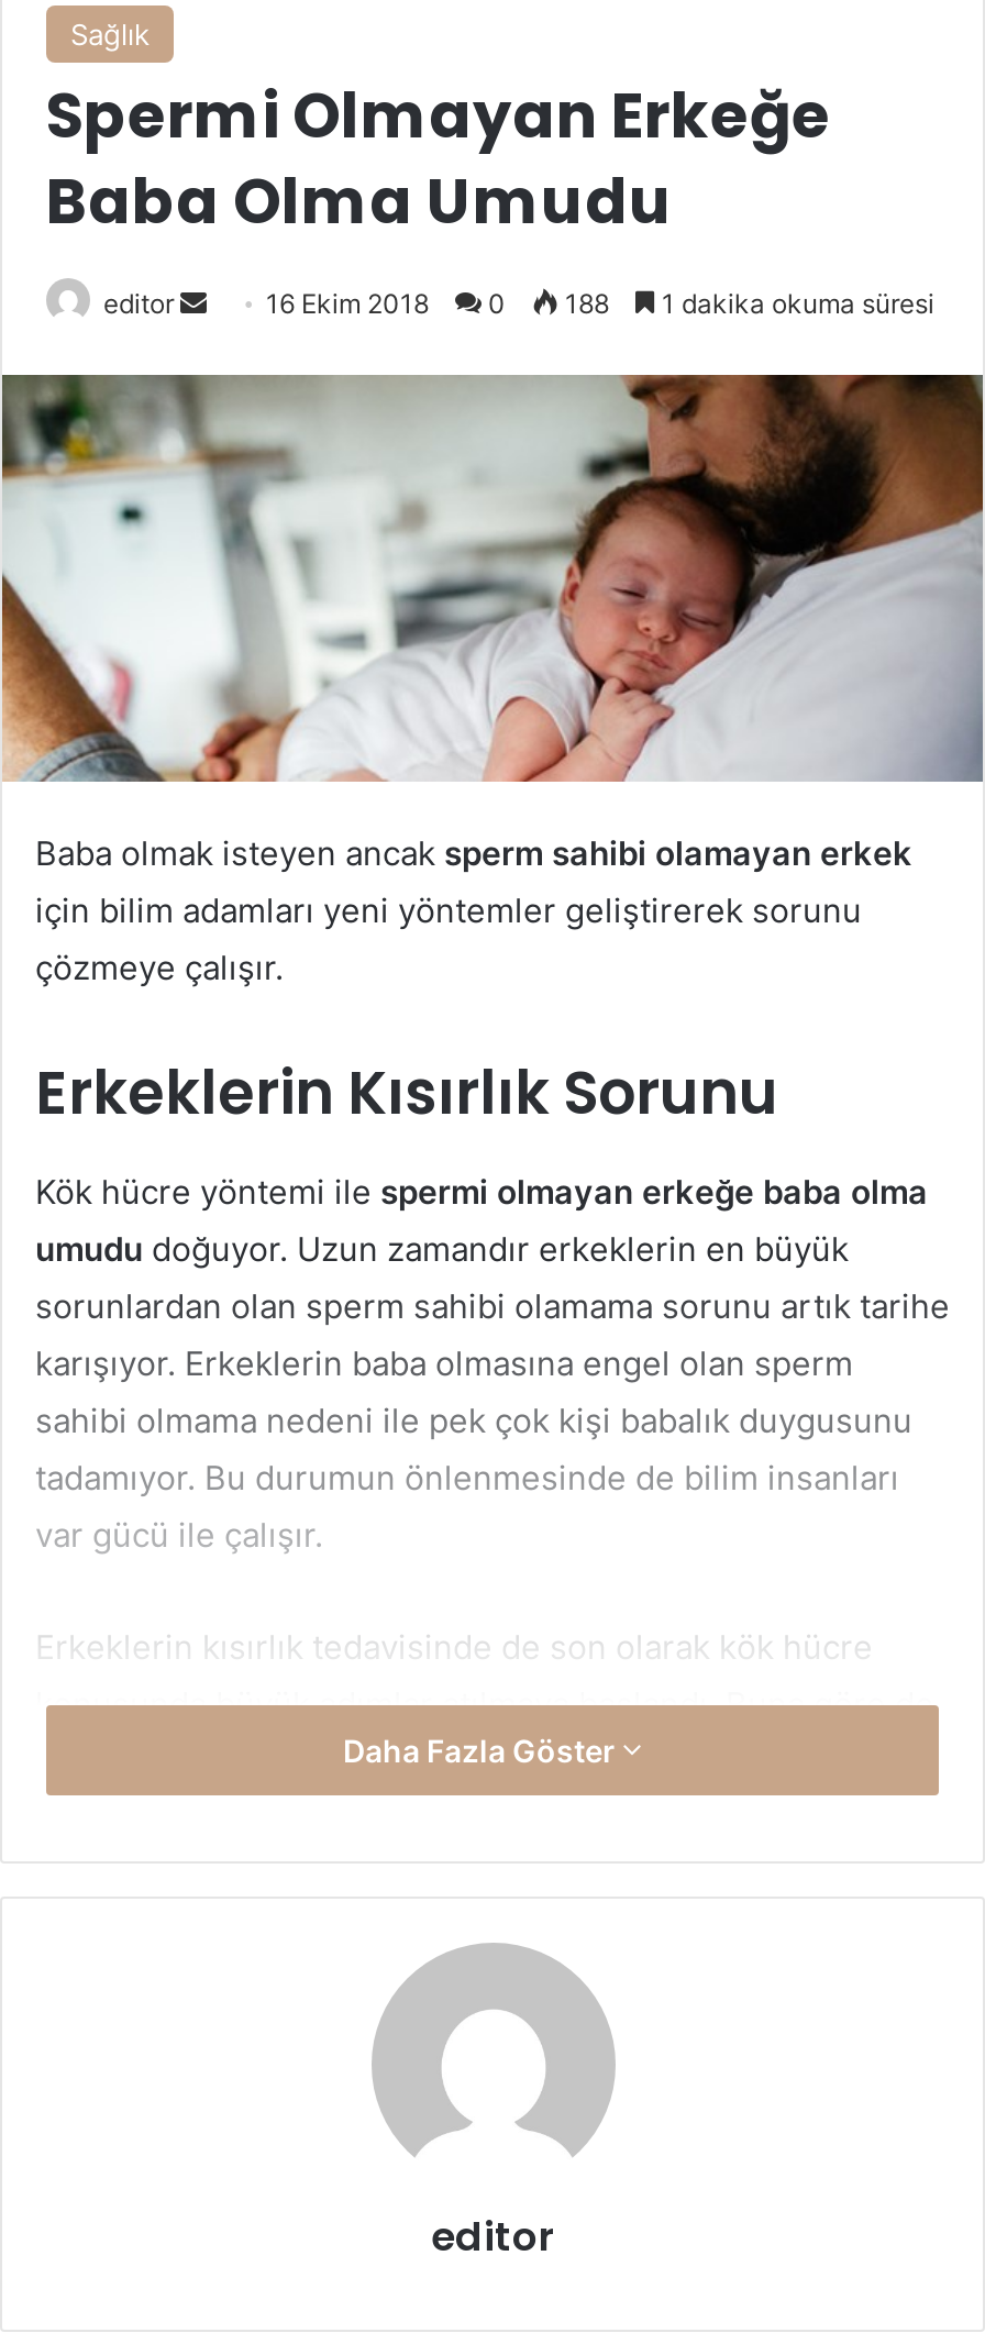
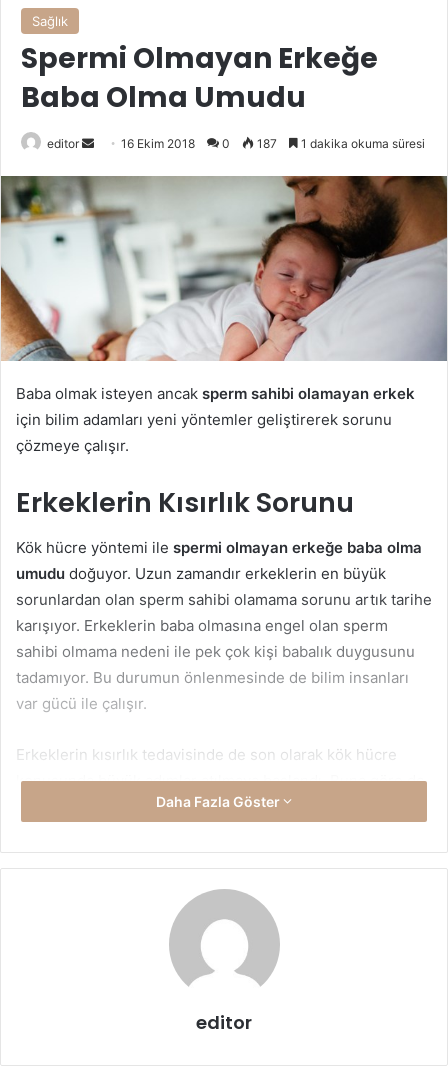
- 188
+ 187
